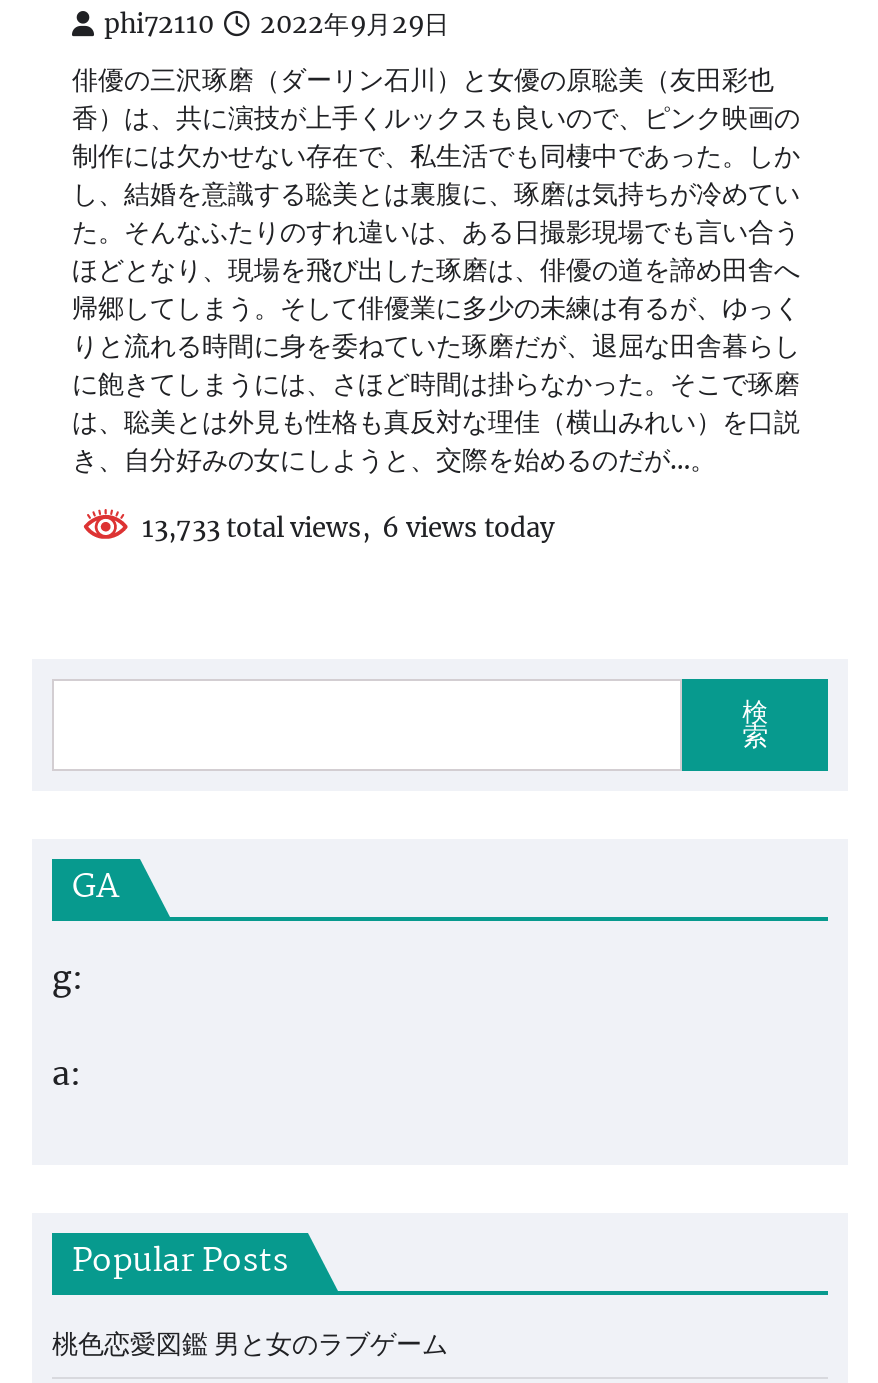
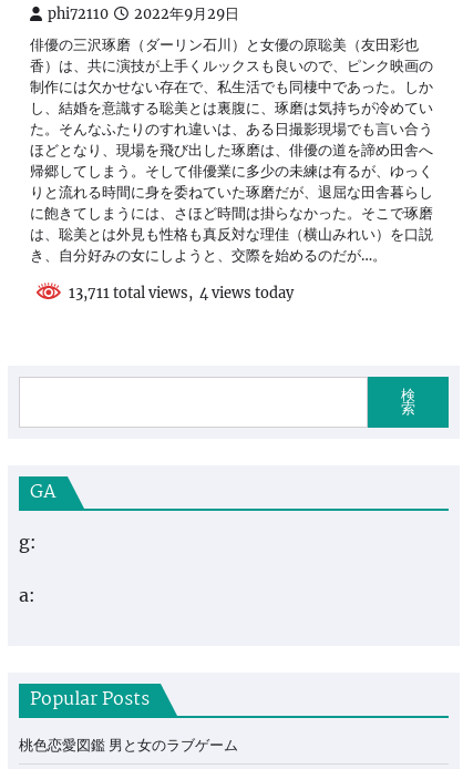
- 13,733 total views, 6 views today
+ 13,711 total views, 4 views today
